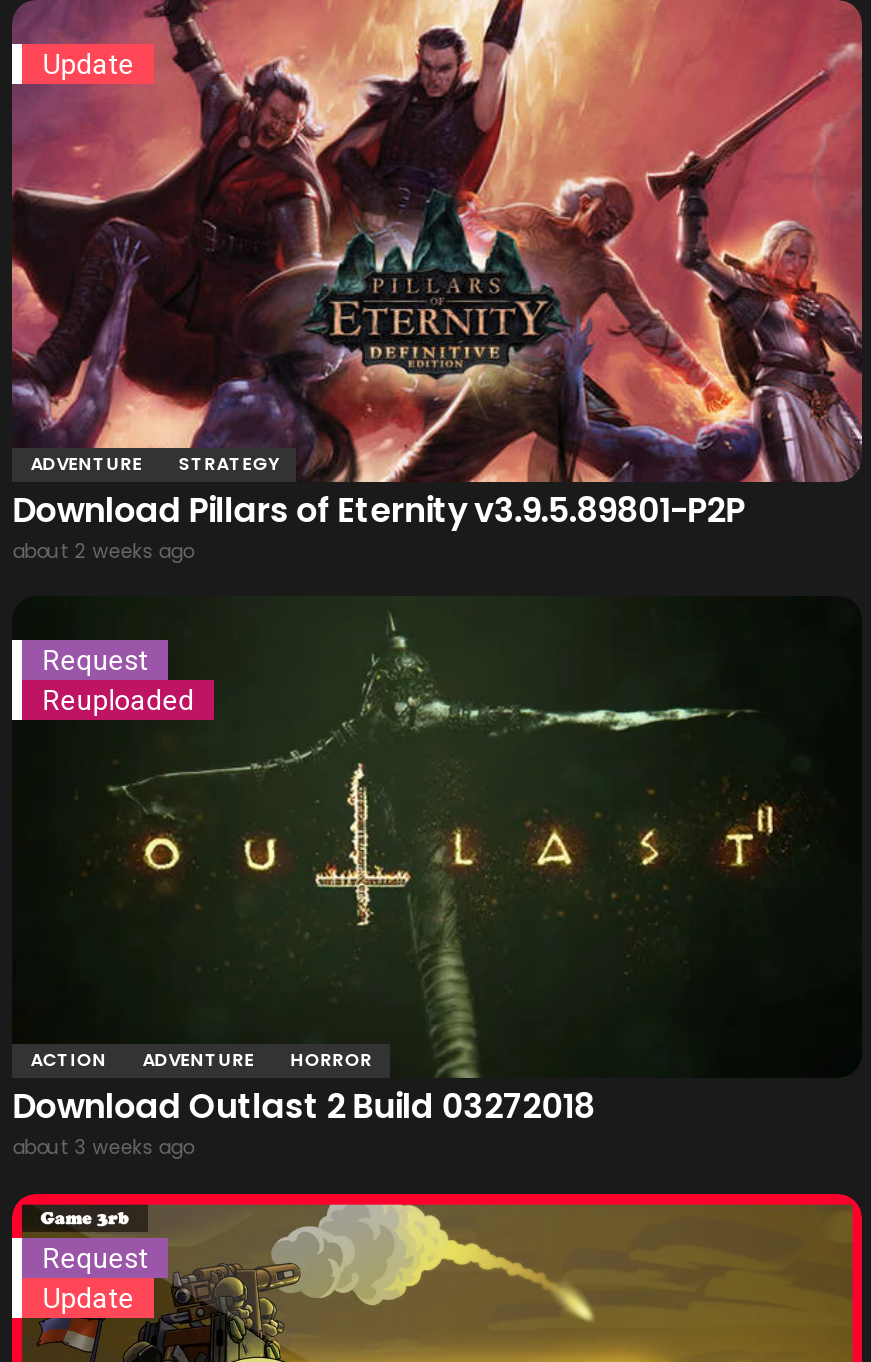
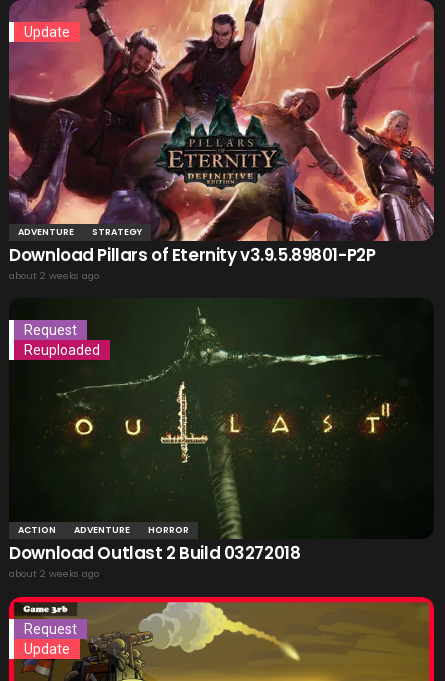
- about 3 weeks ago
+ about 2 weeks ago
